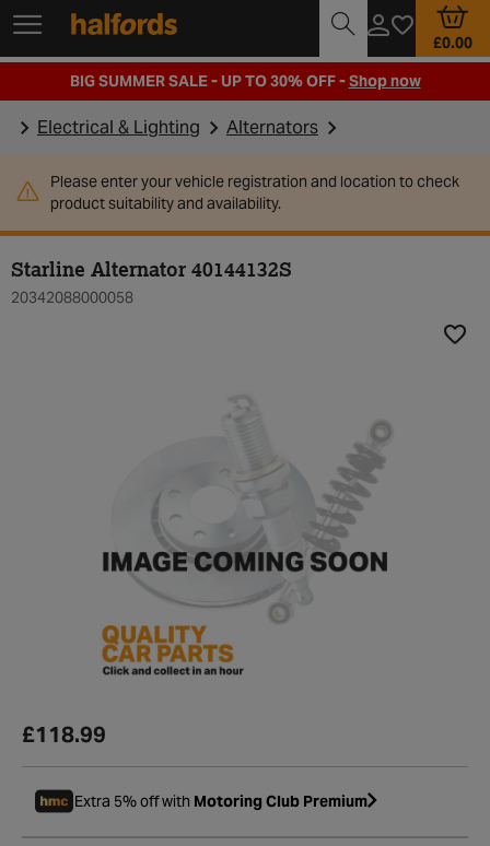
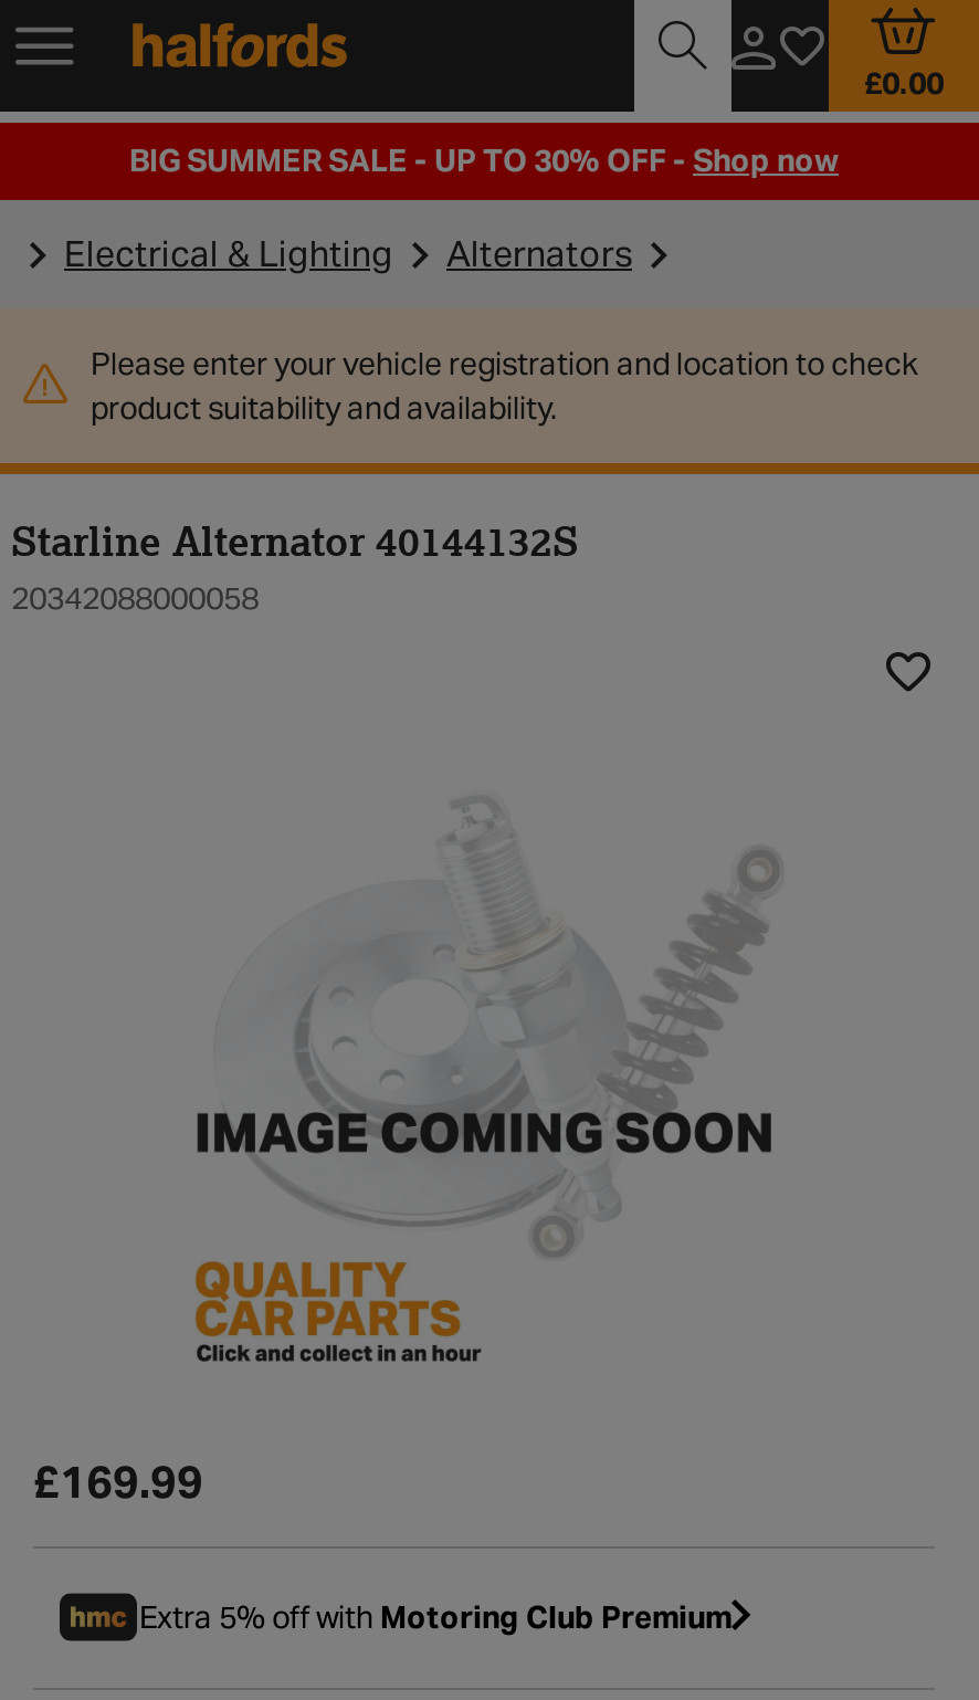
- £118.99
+ £169.99
